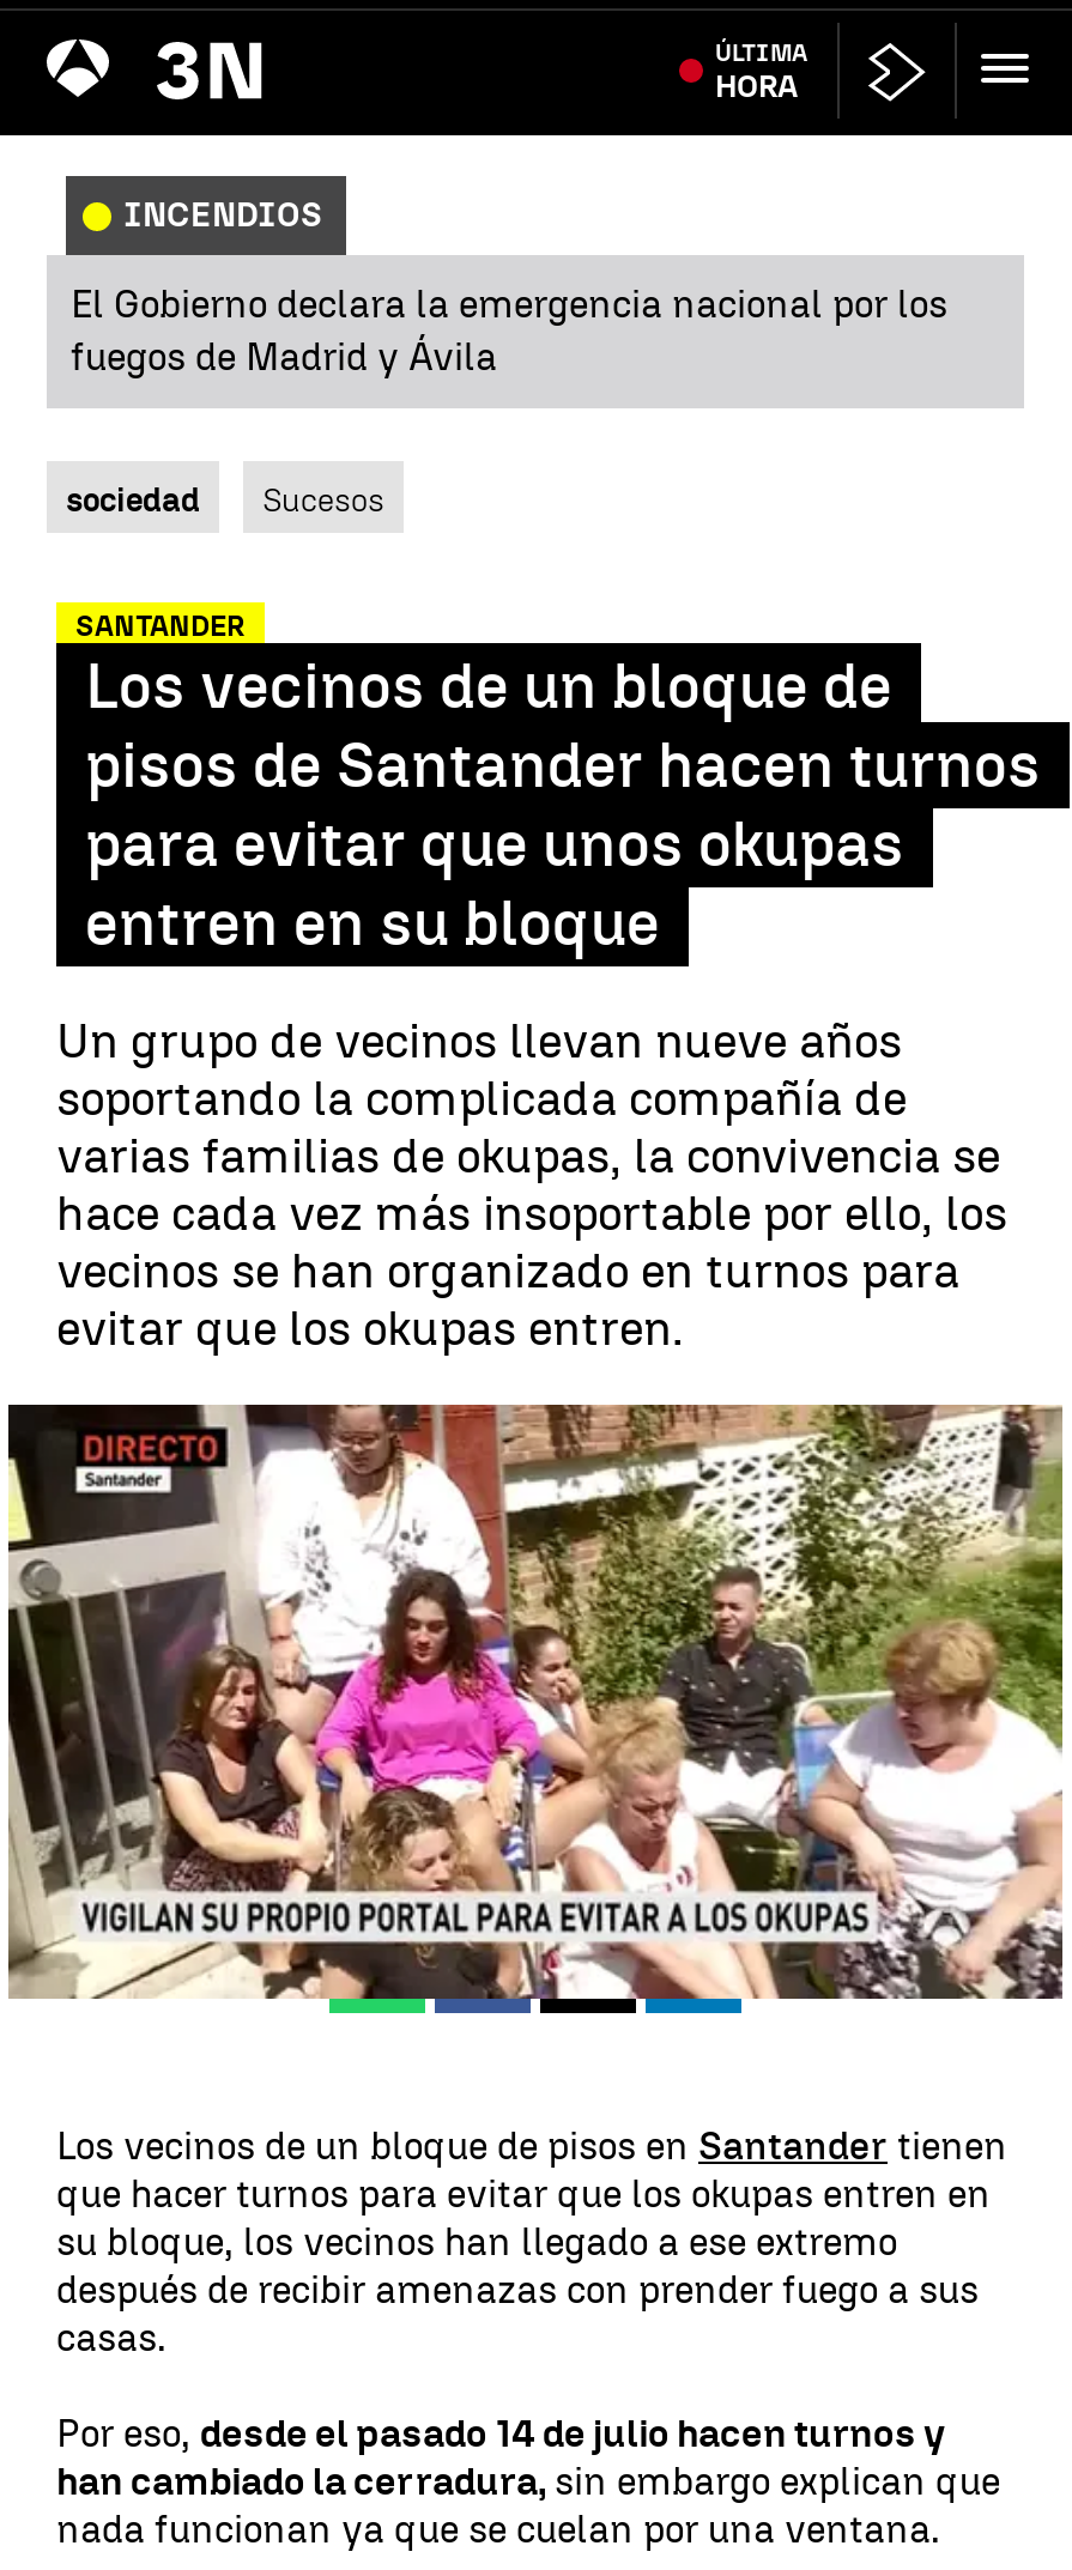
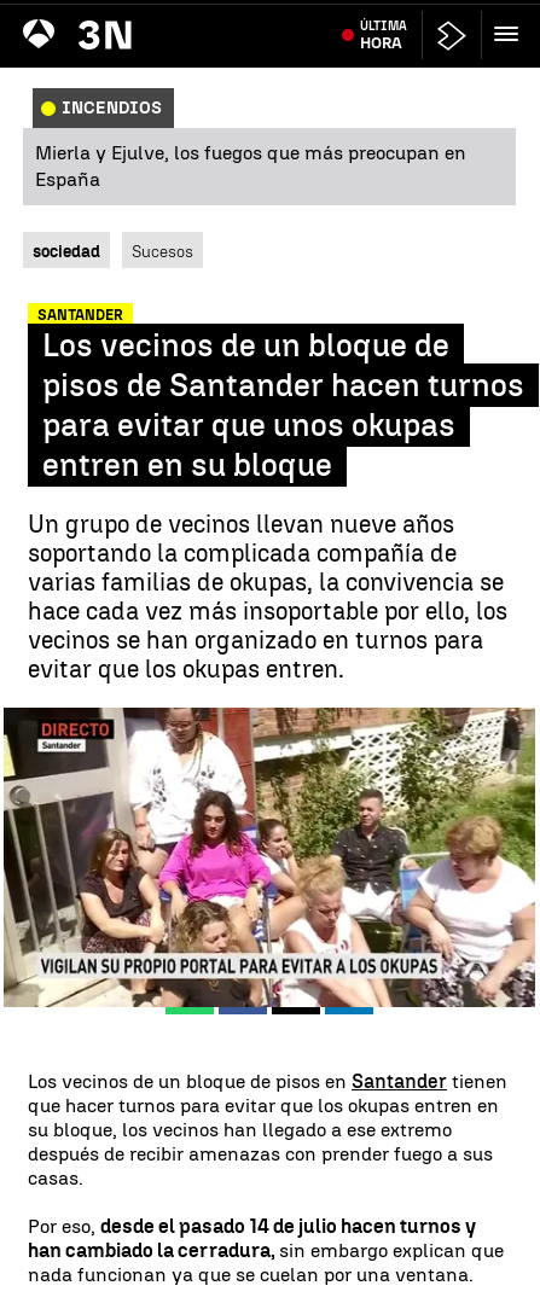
- El Gobierno declara la emergencia nacional por los
- fuegos de Madrid y Ávila
+ Mierla y Ejulve, los fuegos que más preocupan en
+ España
